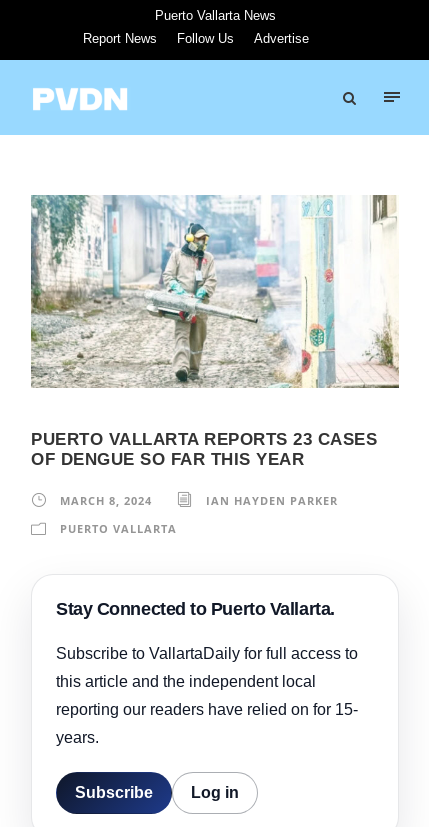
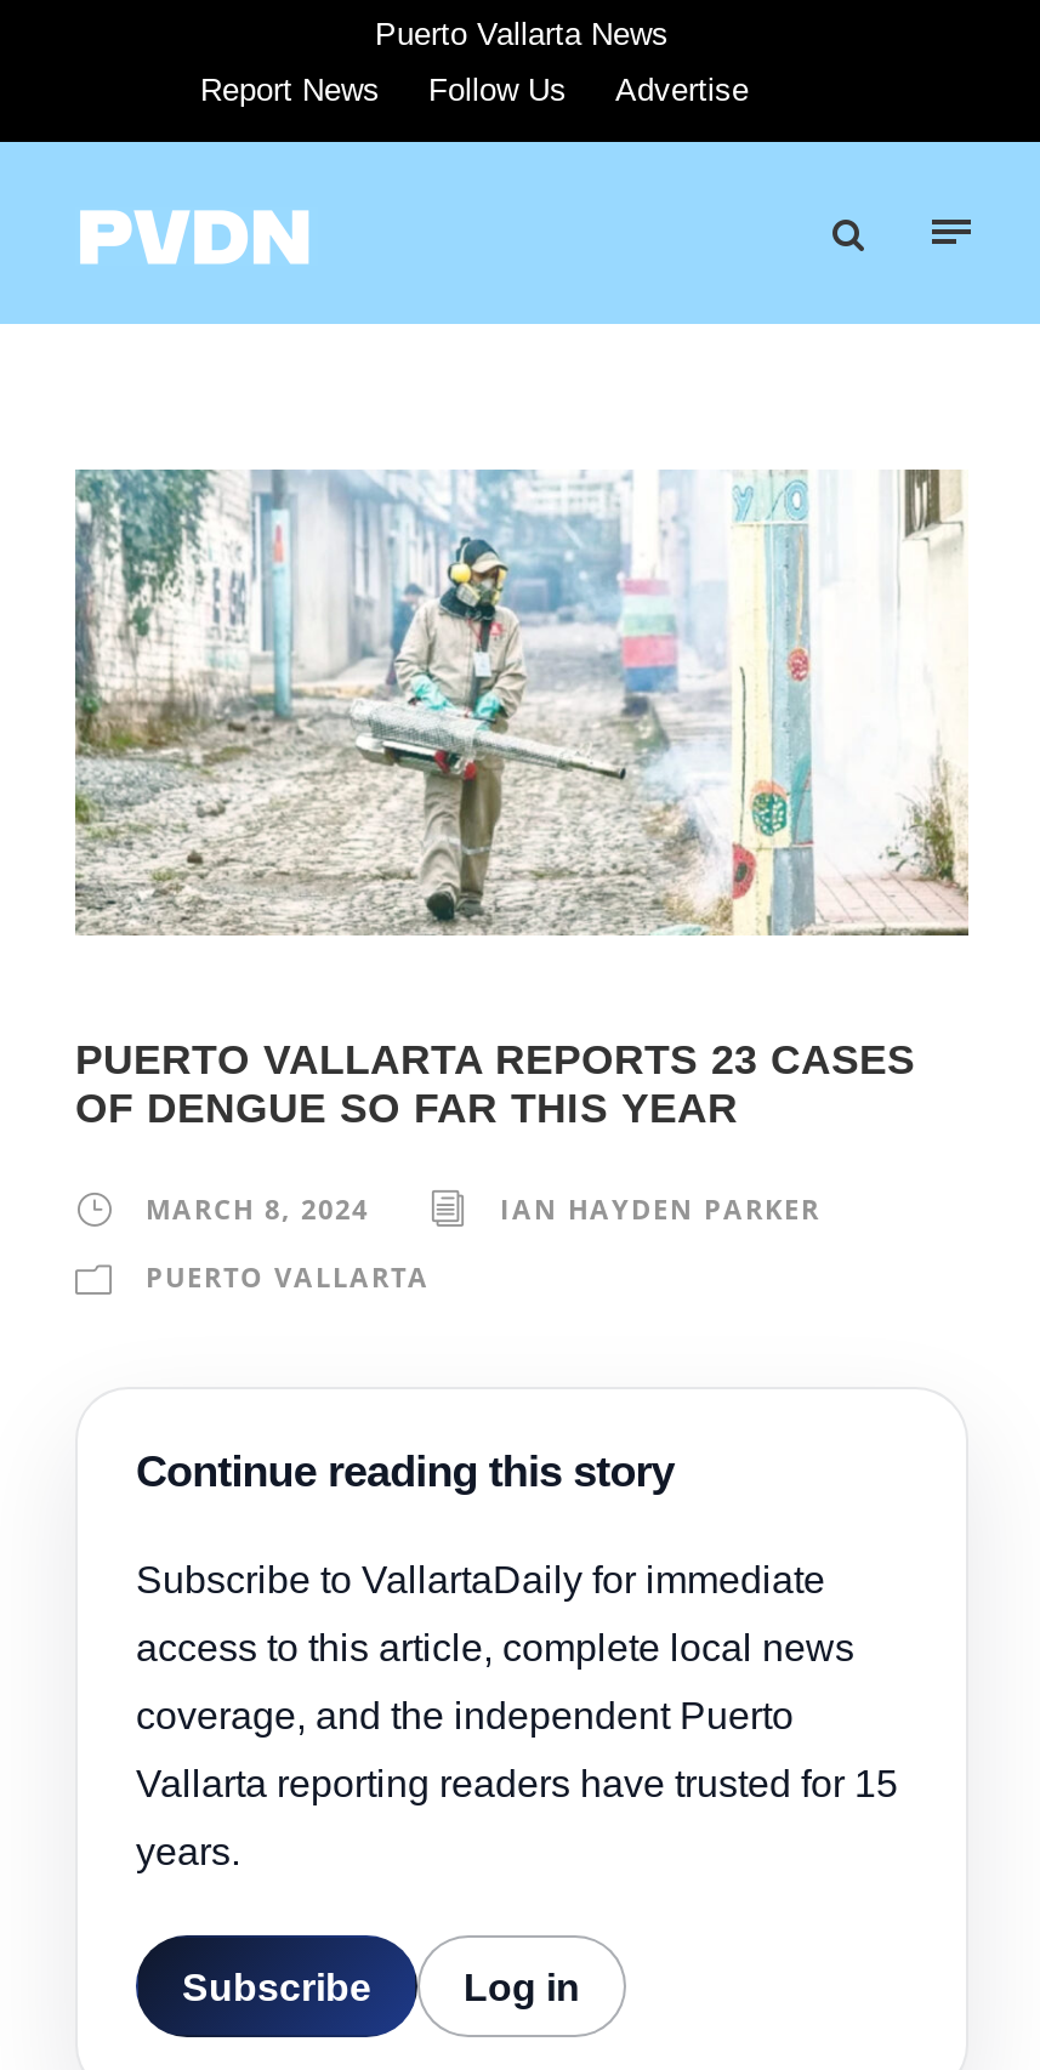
- Stay Connected to Puerto Vallarta.
- Subscribe to VallartaDaily for full access to
- this article and the independent local
- reporting our readers have relied on for 15-
+ Continue reading this story
+ Subscribe to VallartaDaily for immediate
+ access to this article, complete local news
+ coverage, and the independent Puerto
+ Vallarta reporting readers have trusted for 15
